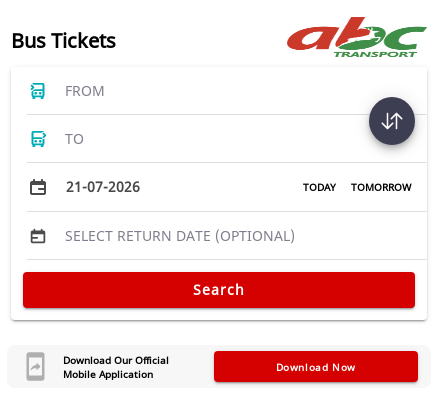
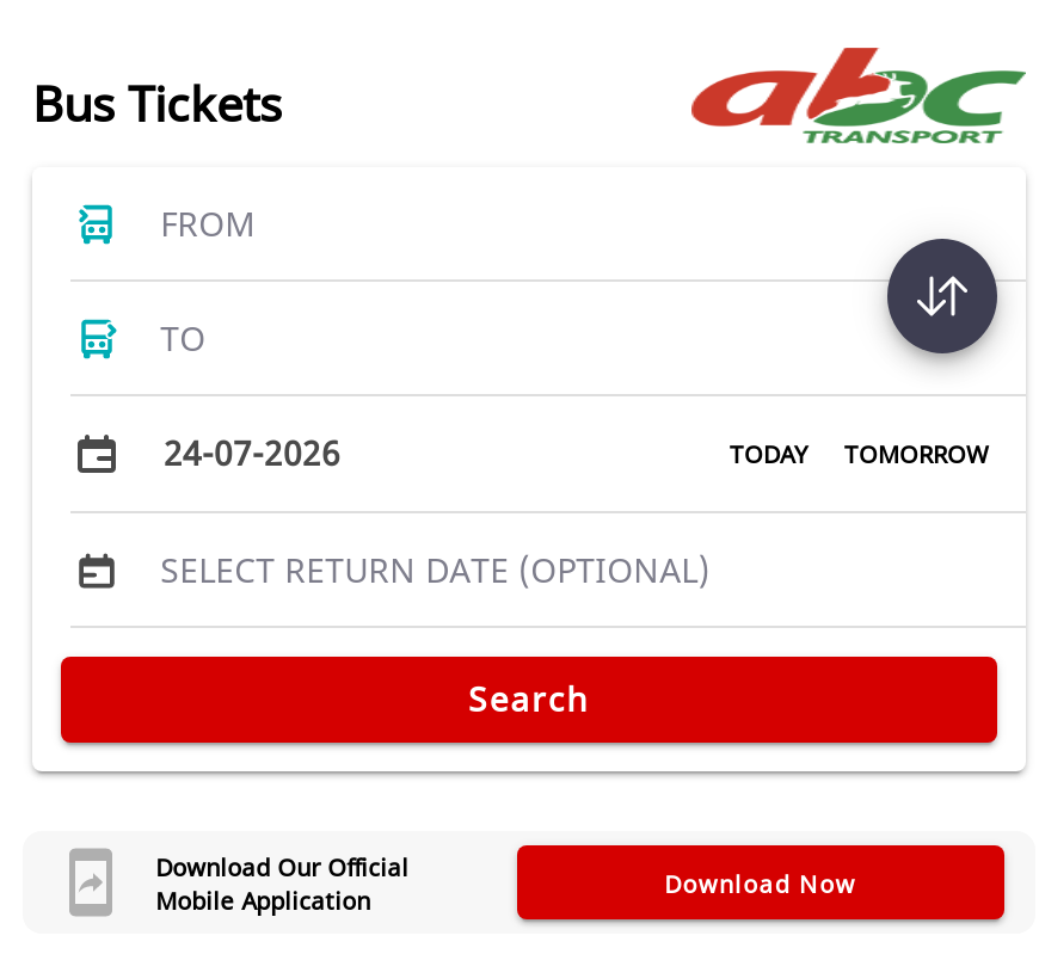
- 21-07-2026
+ 24-07-2026
